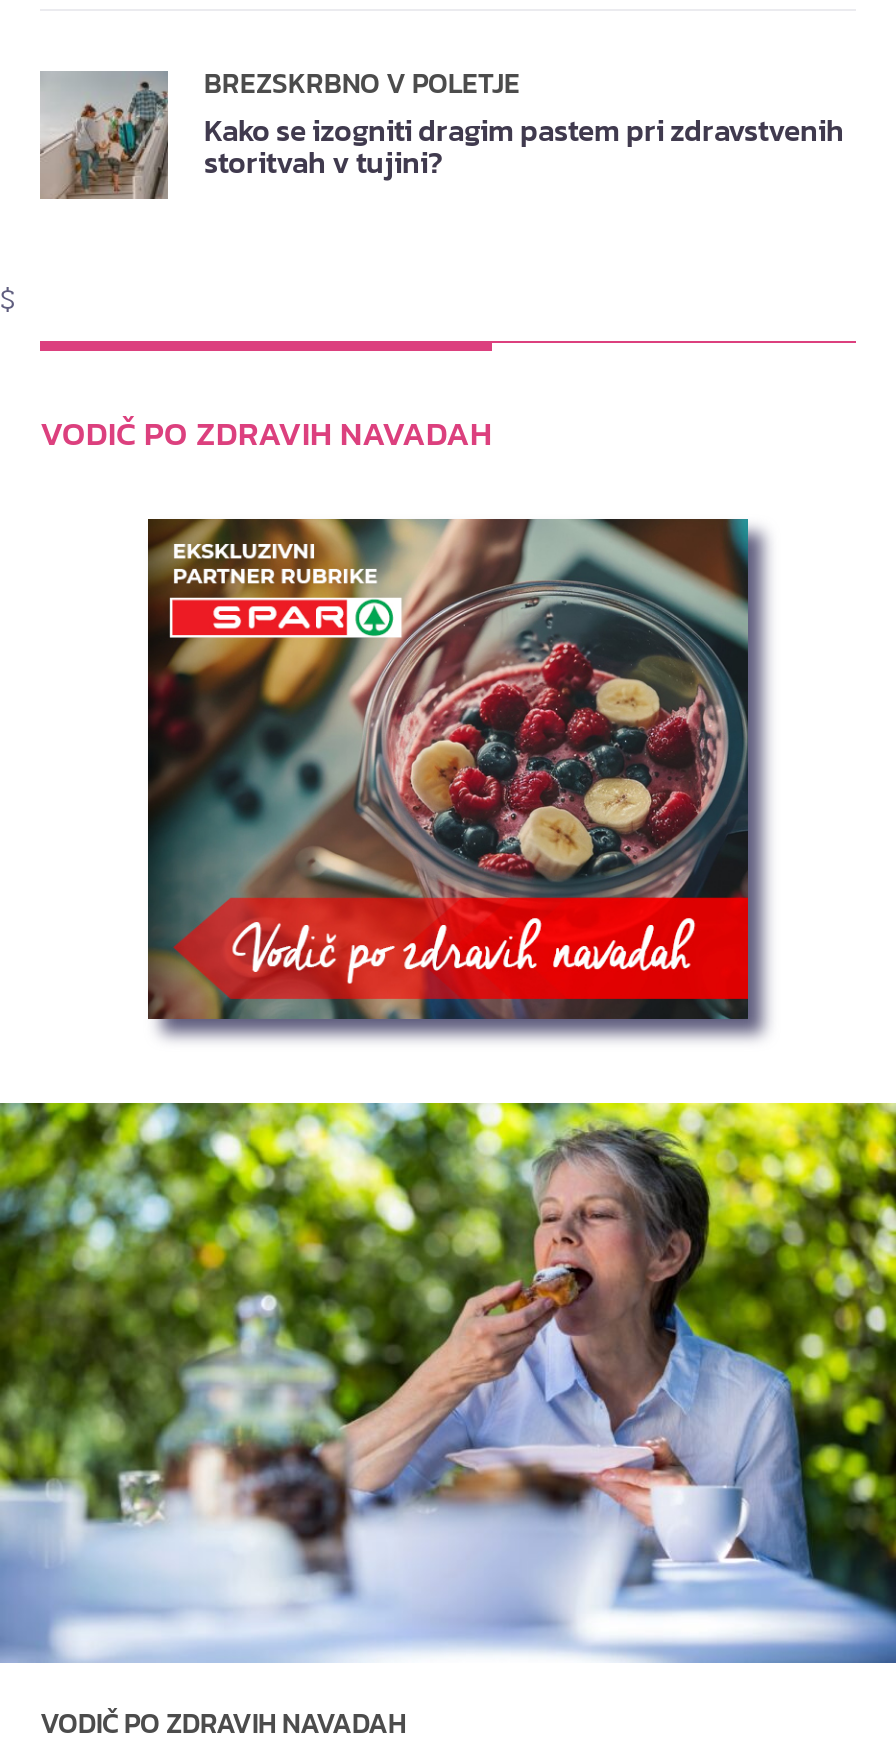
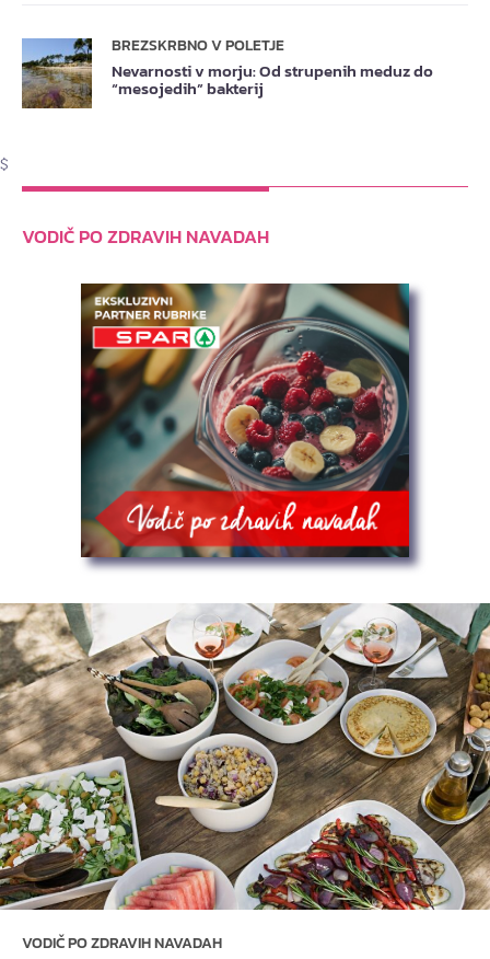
- [image]
- Kako se izogniti dragim pastem pri zdravstvenih
- storitvah v tujini?
+ [image]
+ Nevarnosti v morju: Od strupenih meduz do
+ “mesojedih” bakterij

- [image]
+ [image]
